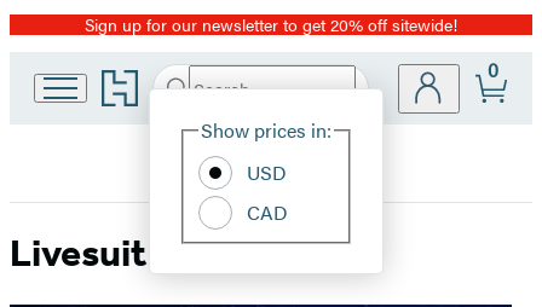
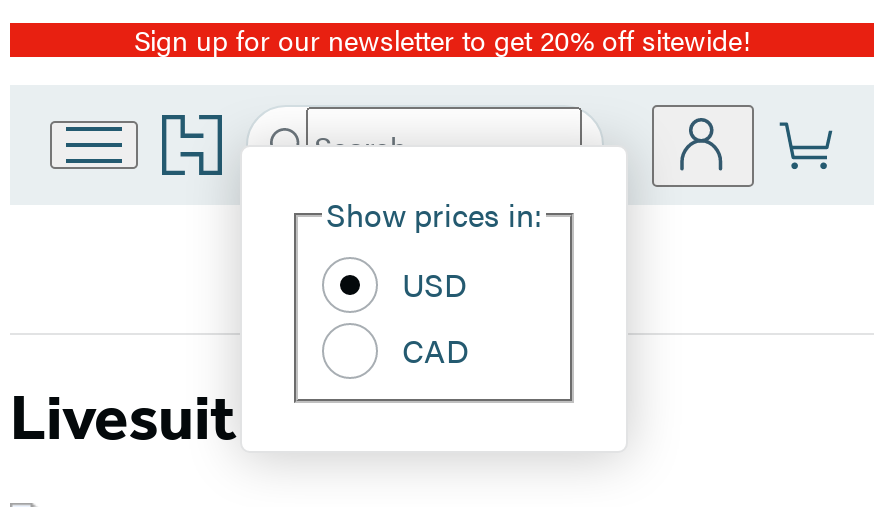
- 0
